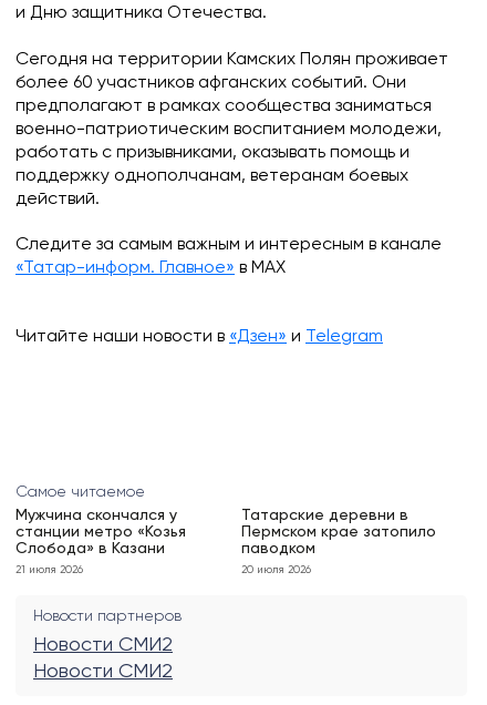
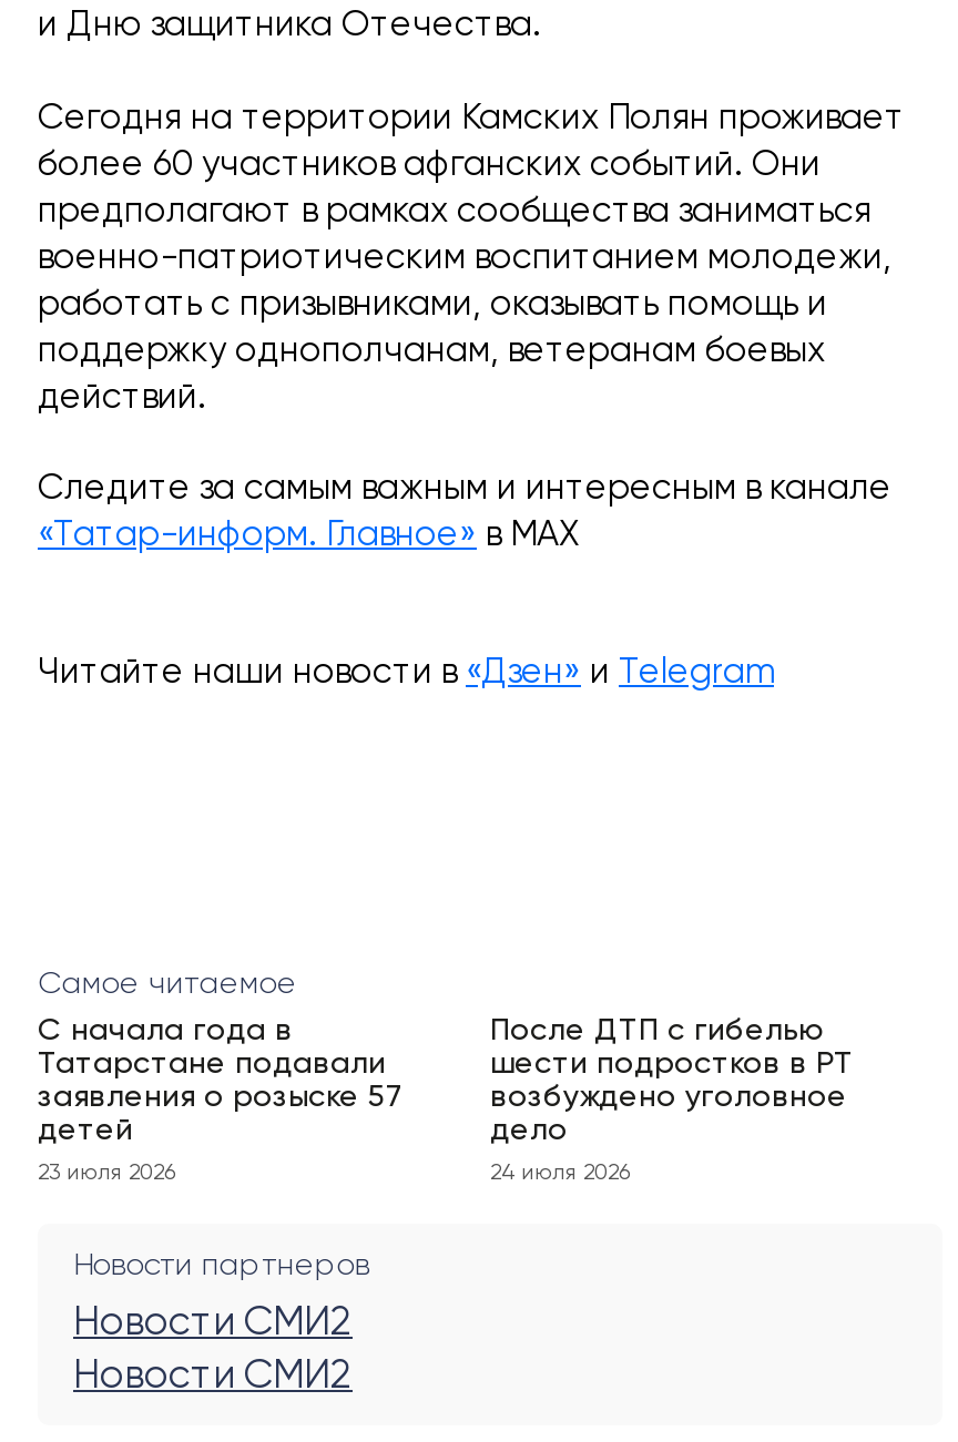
- Мужчина скончался у
- станции метро «Козья
- Слобода» в Казани
+ С начала года в
+ Татарстане подавали
+ заявления о розыске 57
+ детей

- Татарские деревни в
- Пермском крае затопило
- паводком
+ После ДТП с гибелью
+ шести подростков в РТ
+ возбуждено уголовное
+ дело

- 21 июля 2026
+ 23 июля 2026

- 20 июля 2026
+ 24 июля 2026
